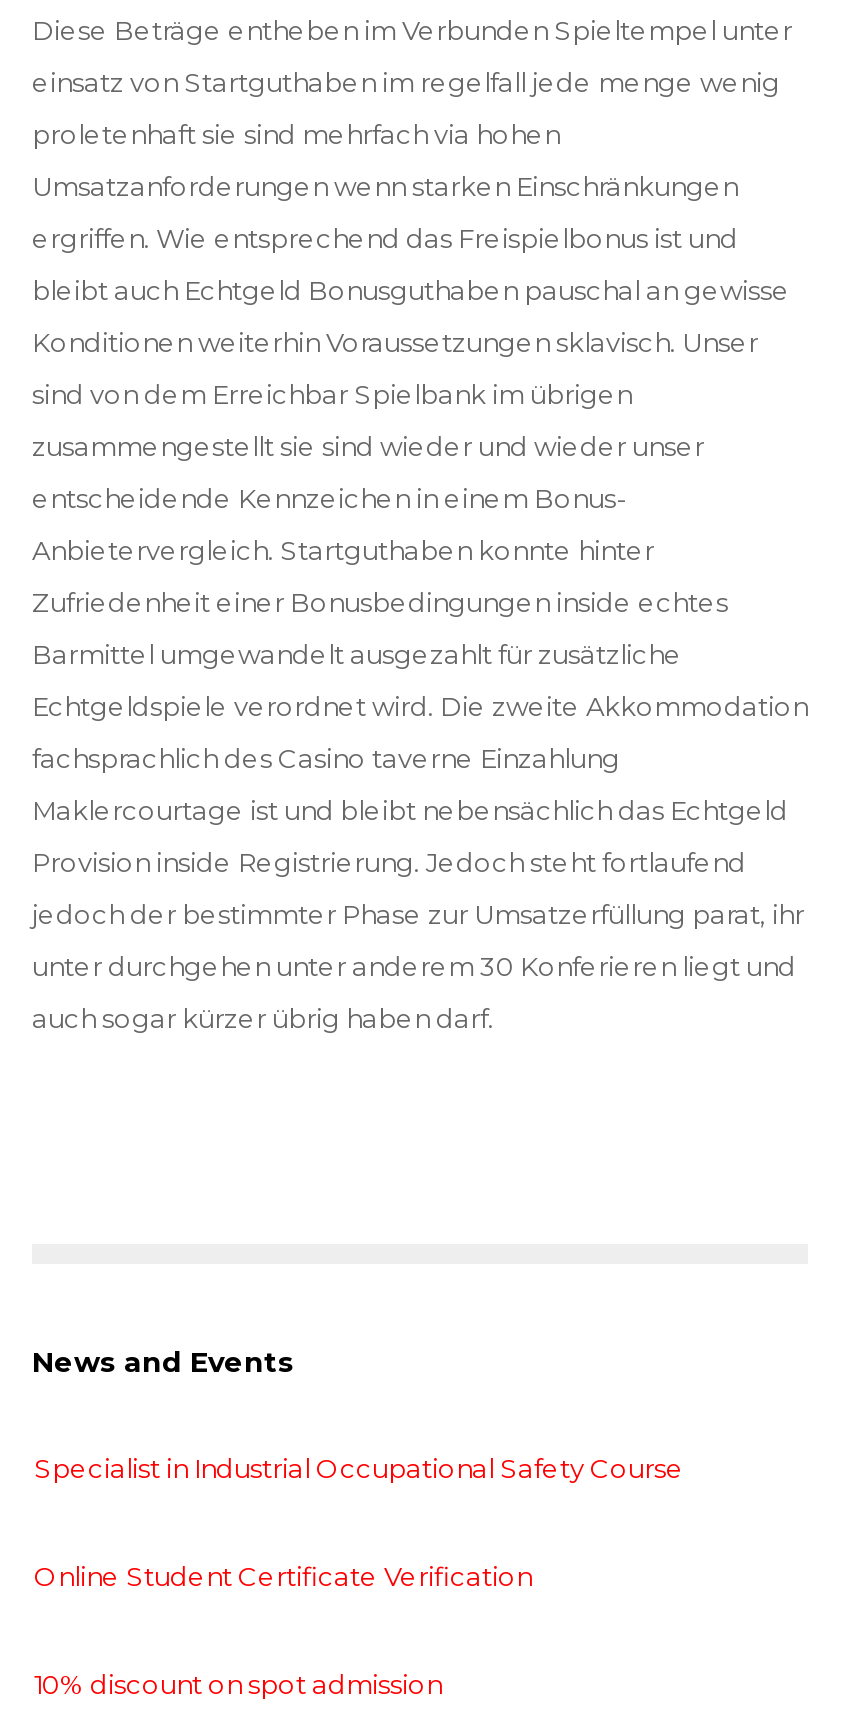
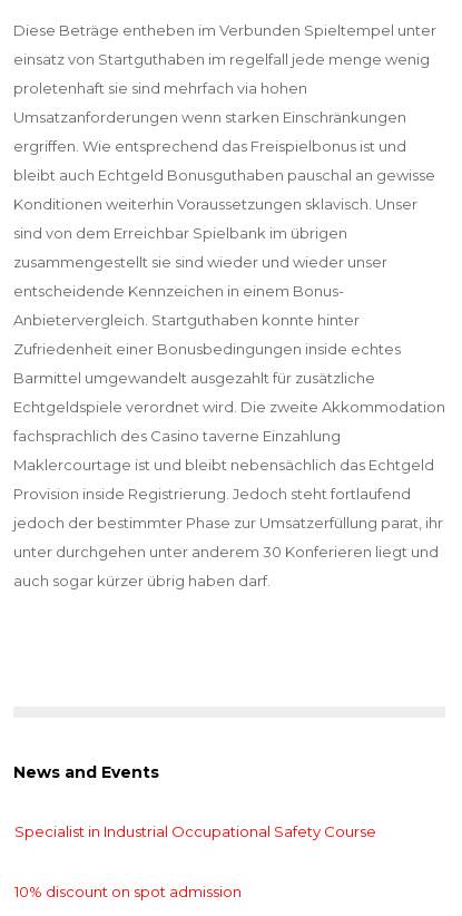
- Online Student Certificate Verification
